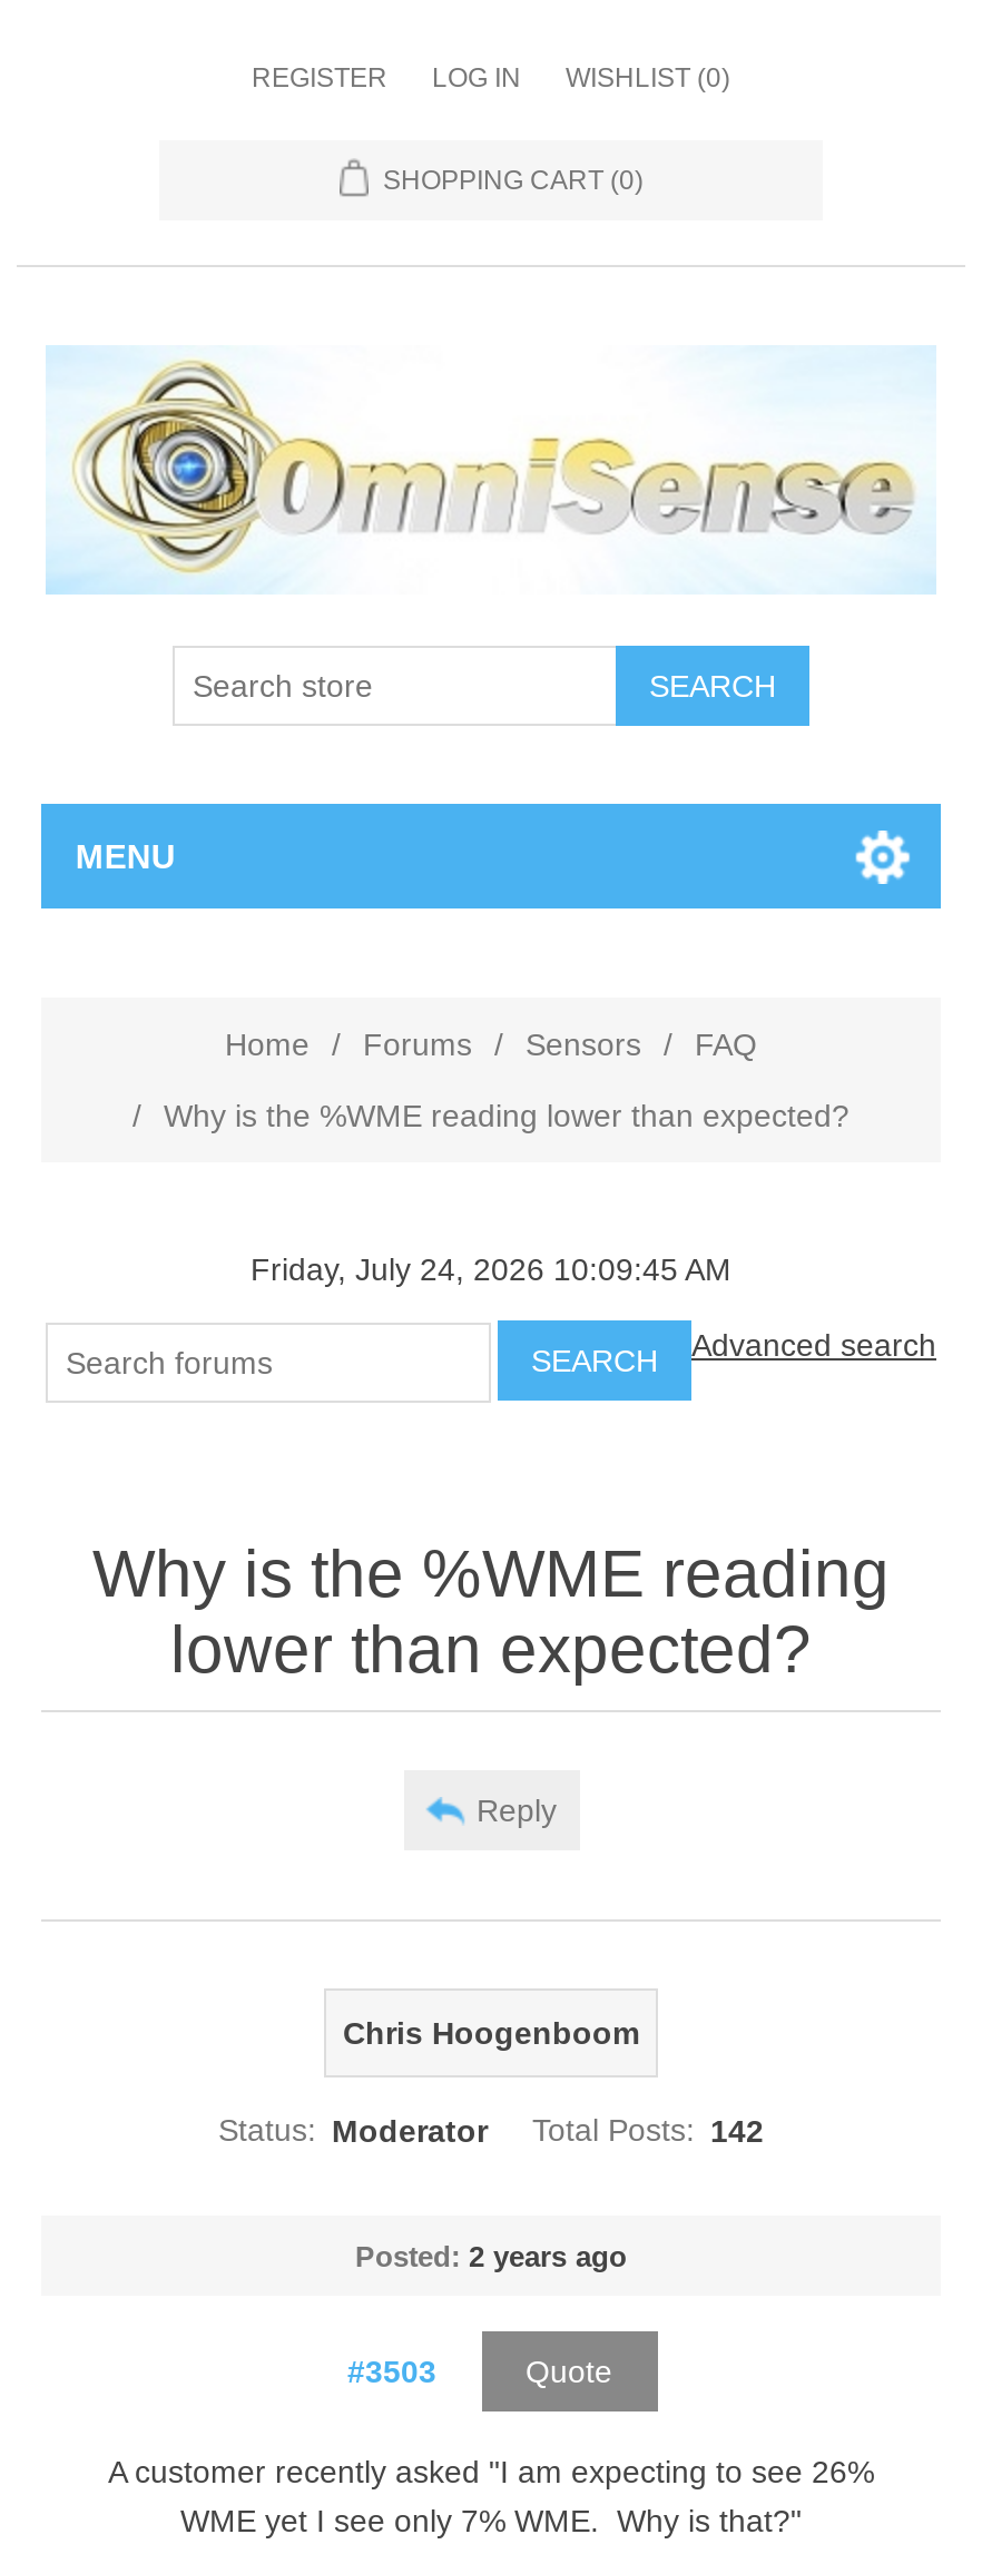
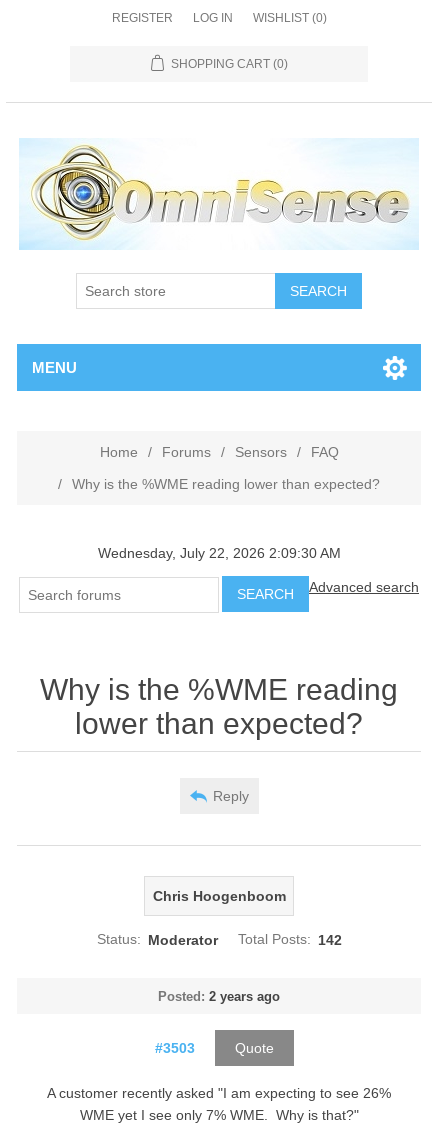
- Friday, July 24, 2026 10:09:45 AM
+ Wednesday, July 22, 2026 2:09:30 AM
